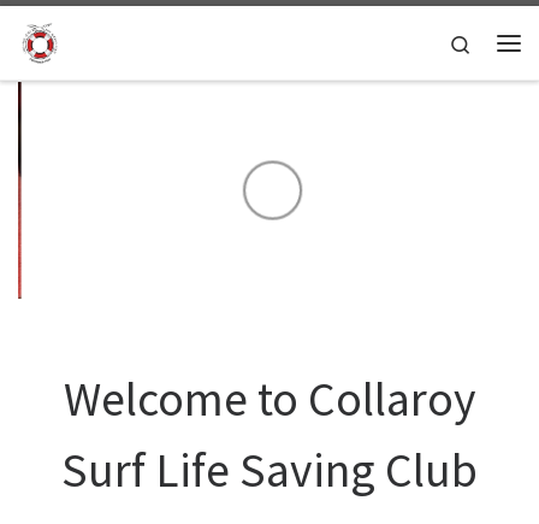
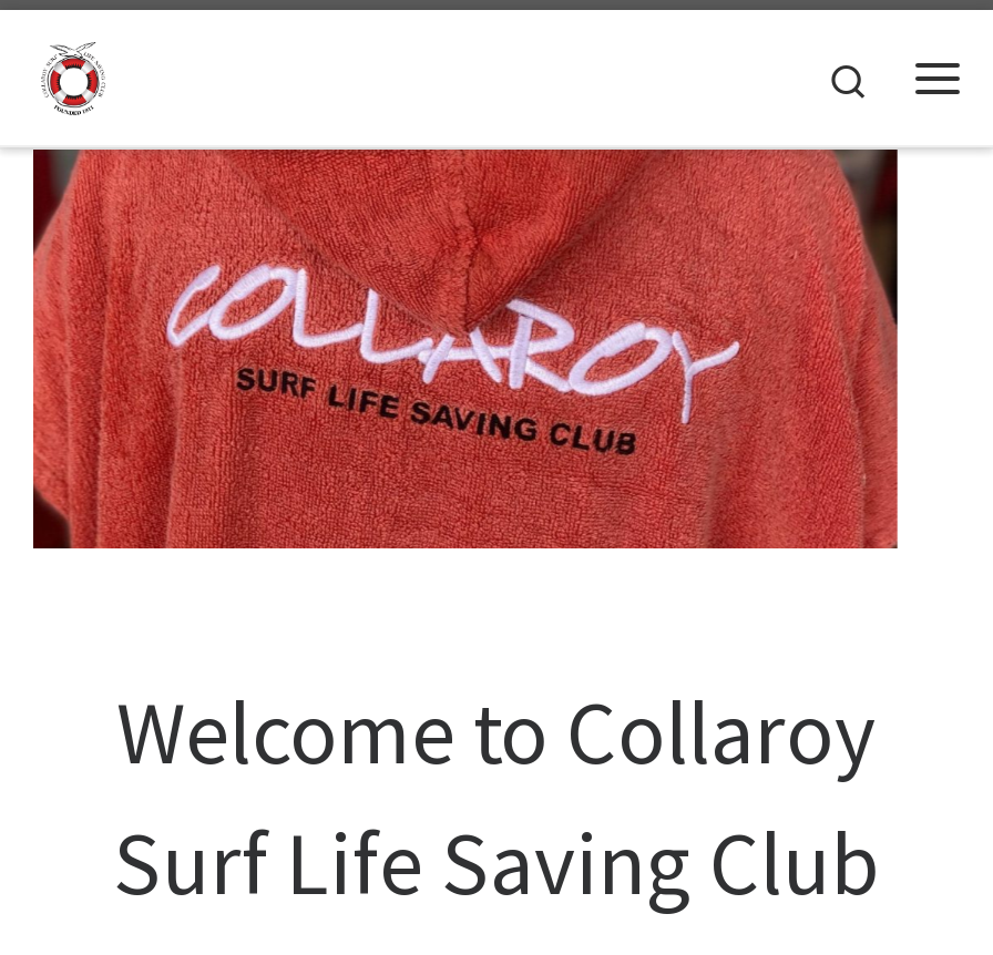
+ [image]
